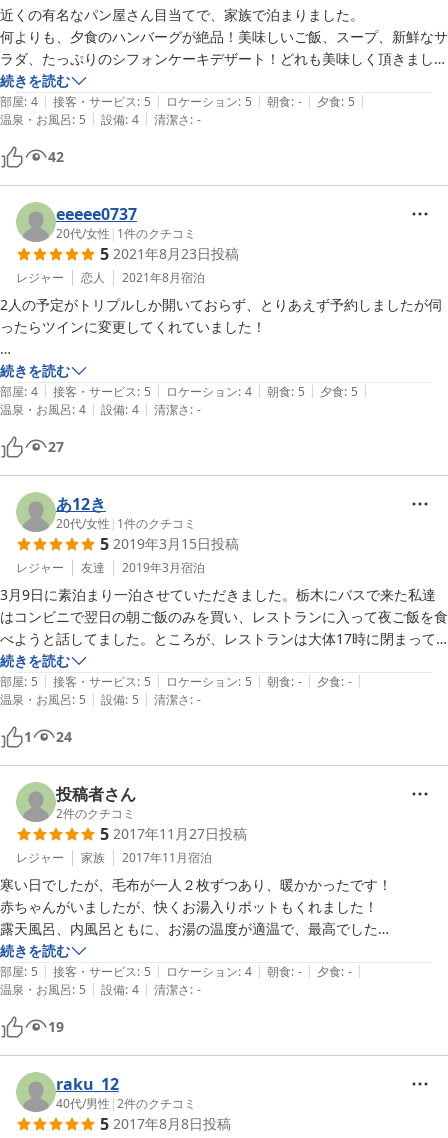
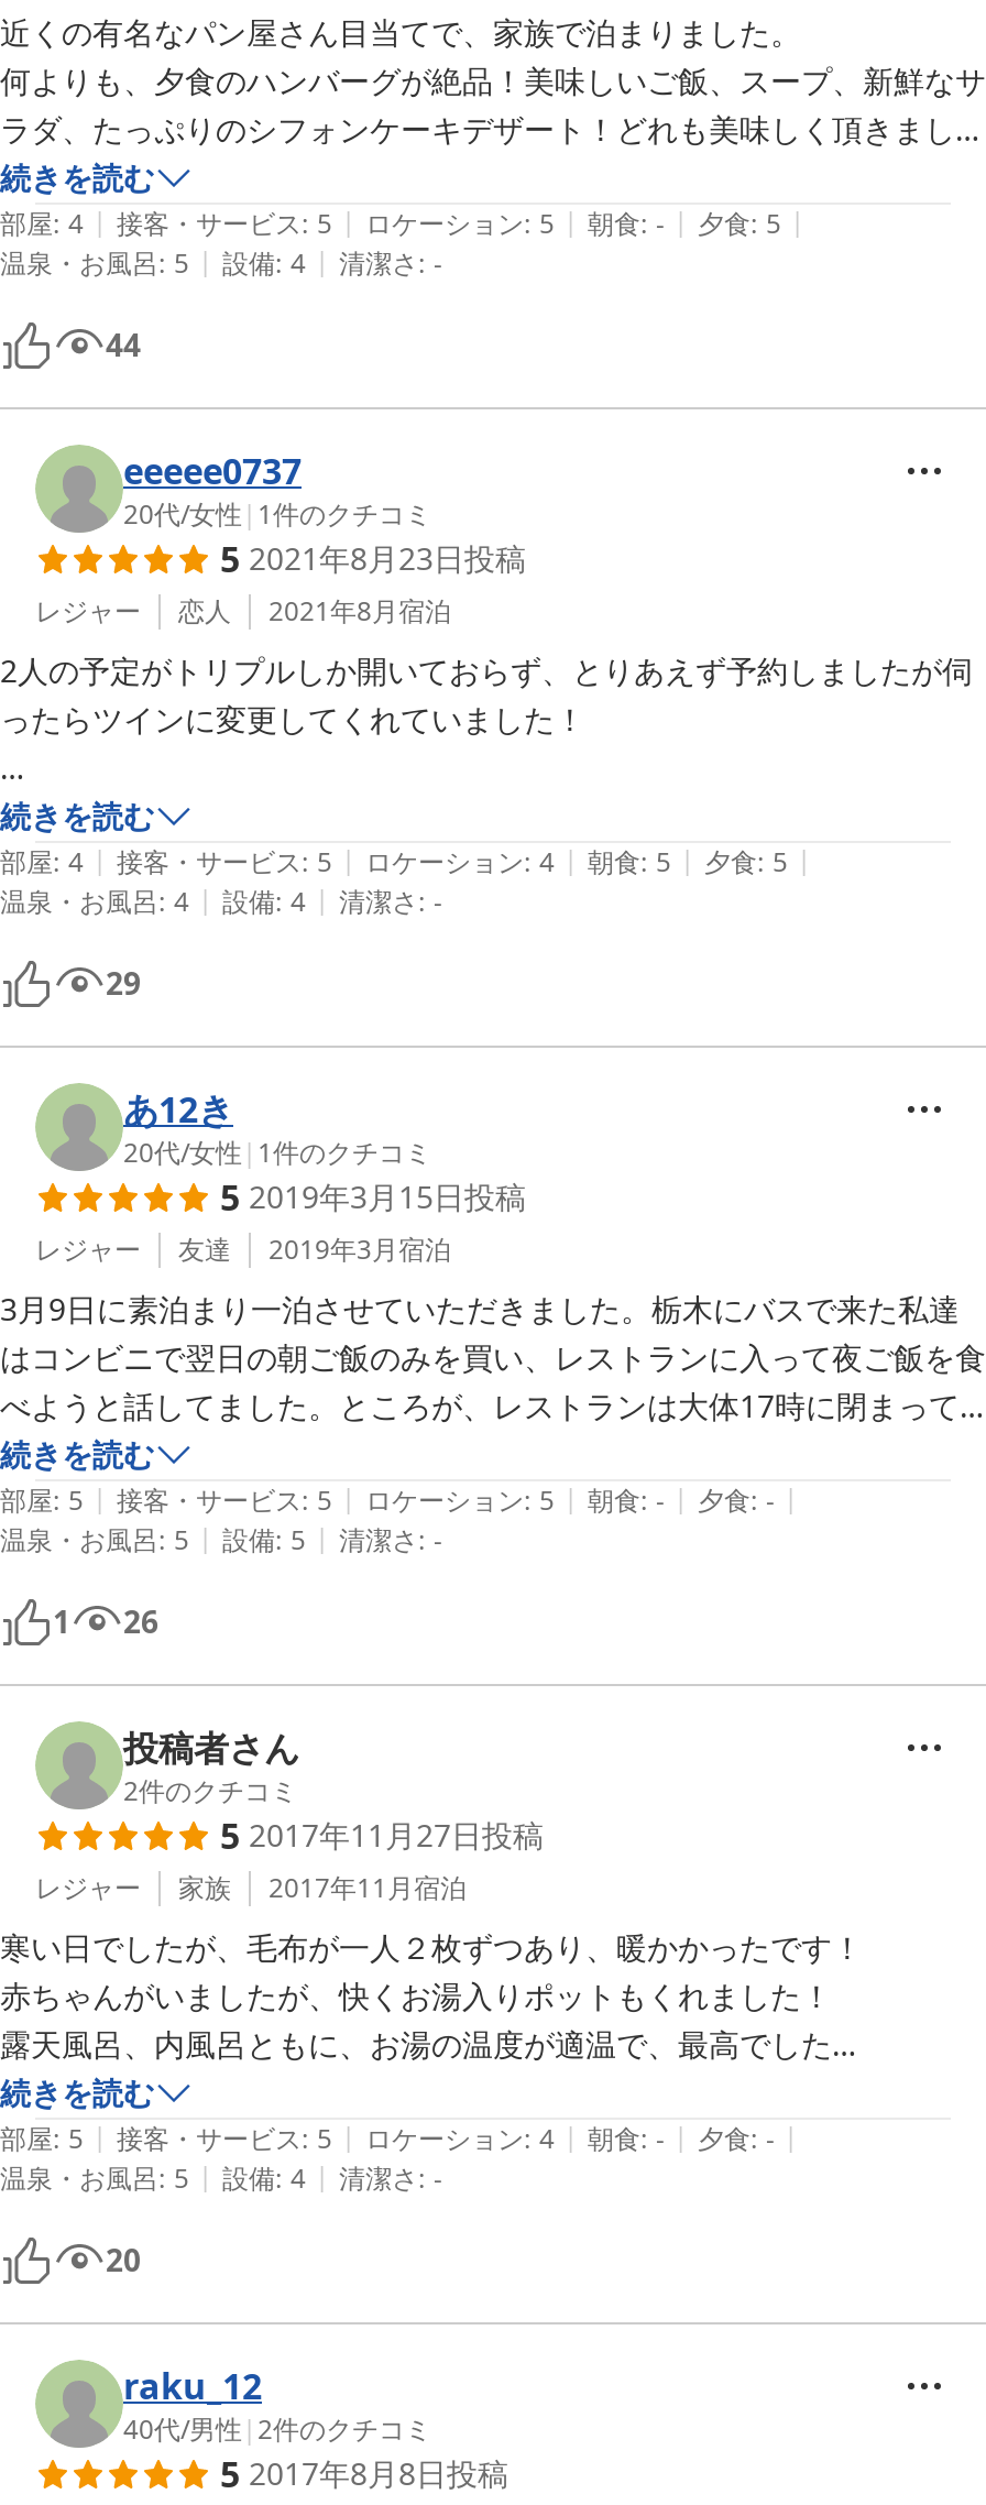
- 42
+ 44

- 27
+ 29

- 1 24
+ 1 26

- 19
+ 20
